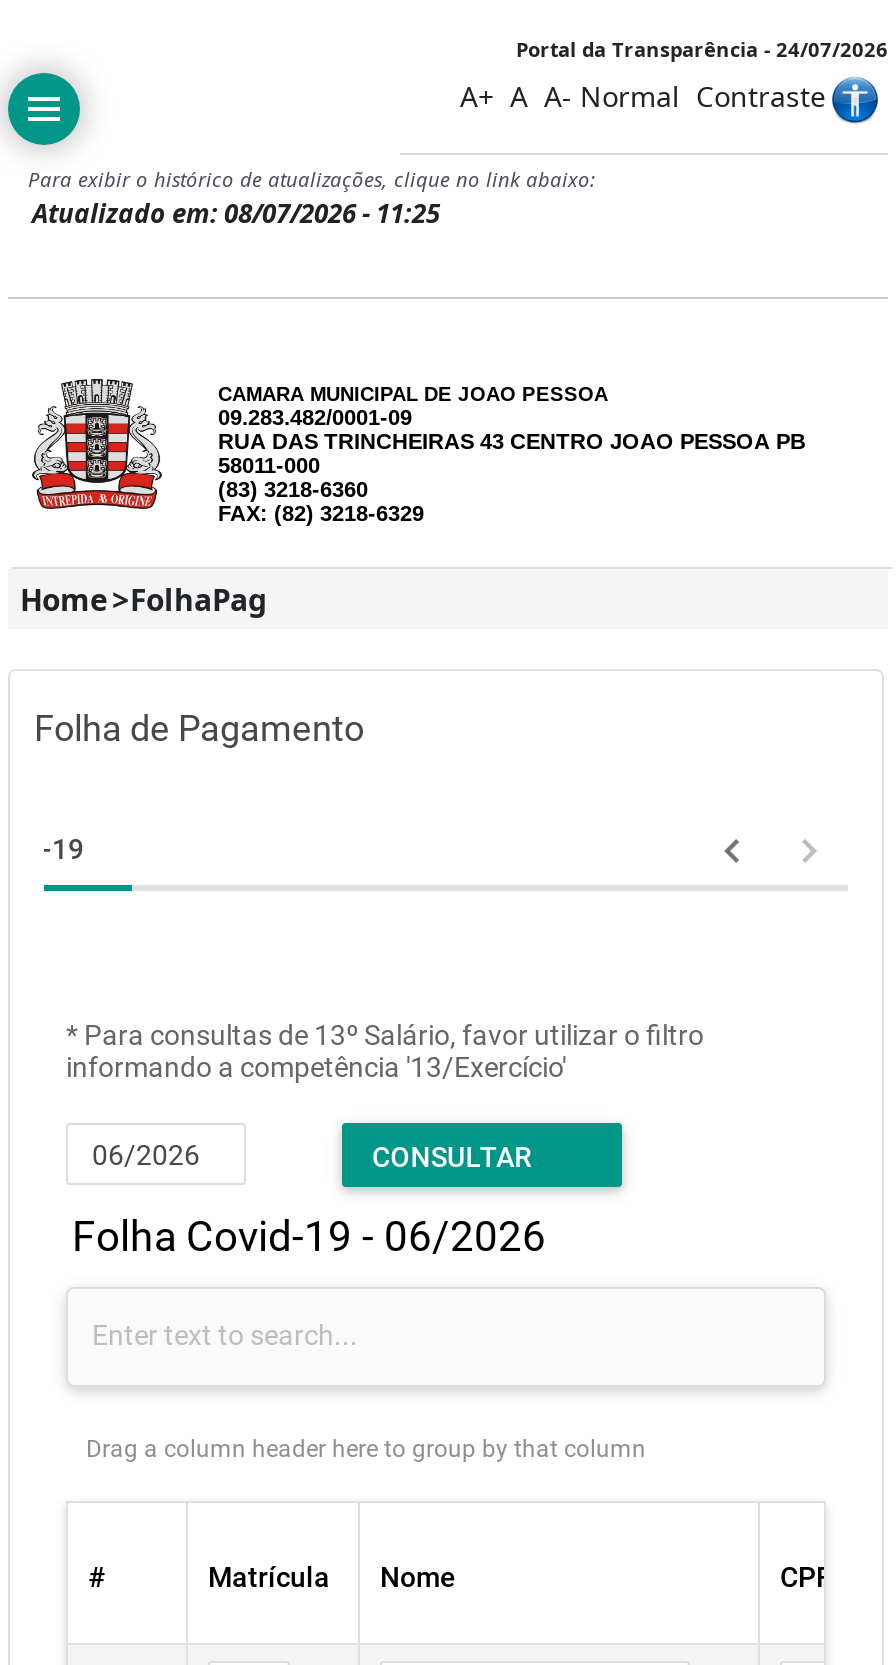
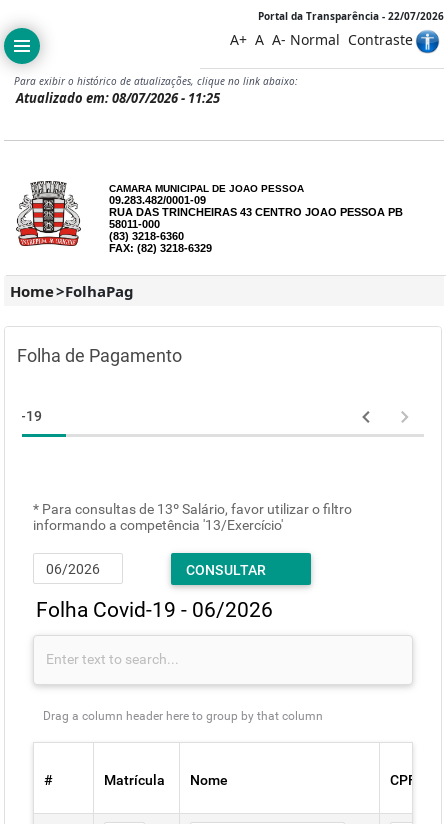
- Portal da Transparência - 24/07/2026
+ Portal da Transparência - 22/07/2026
